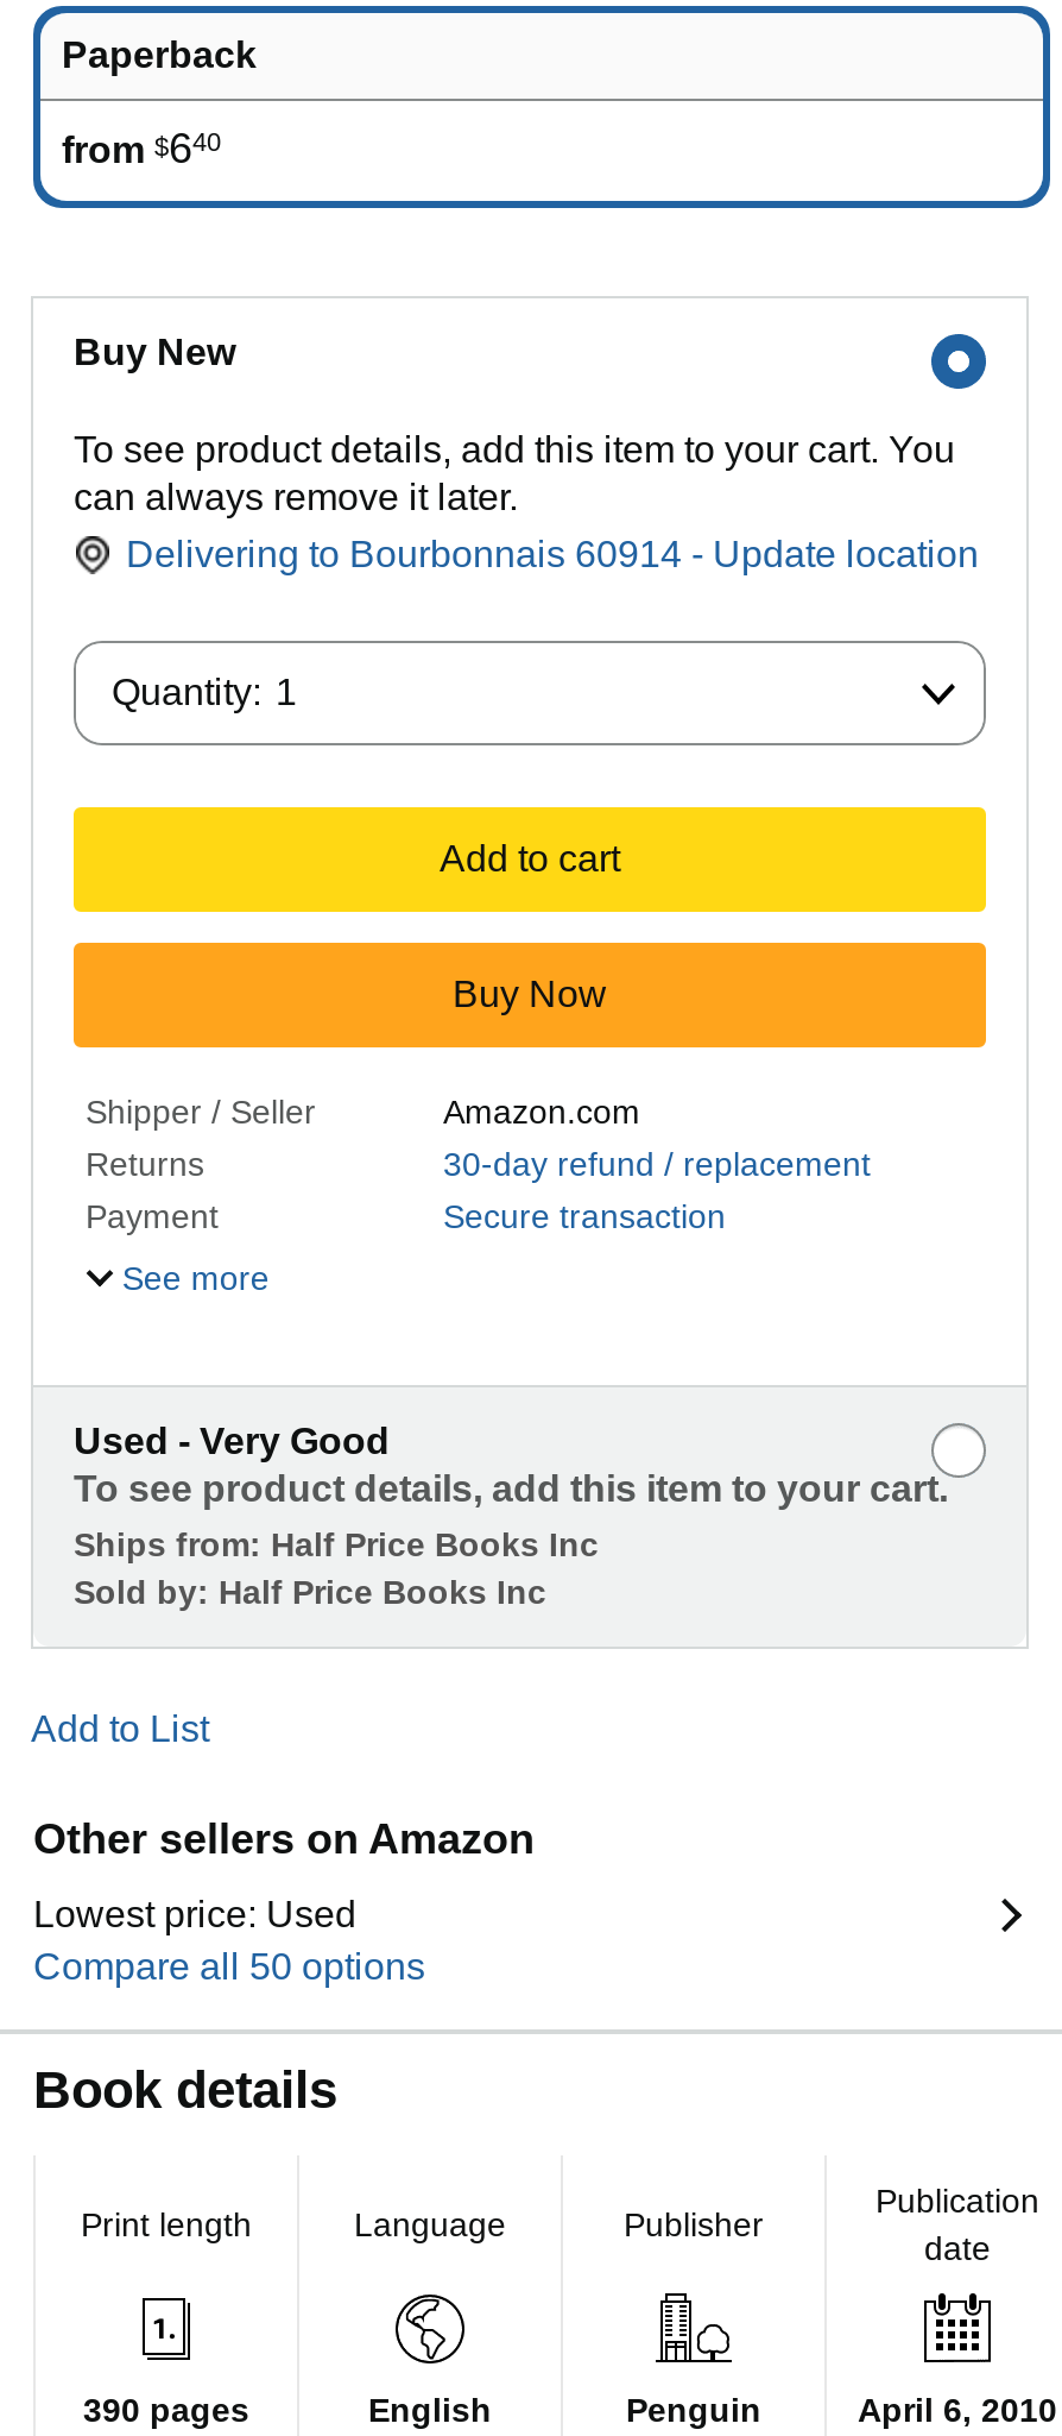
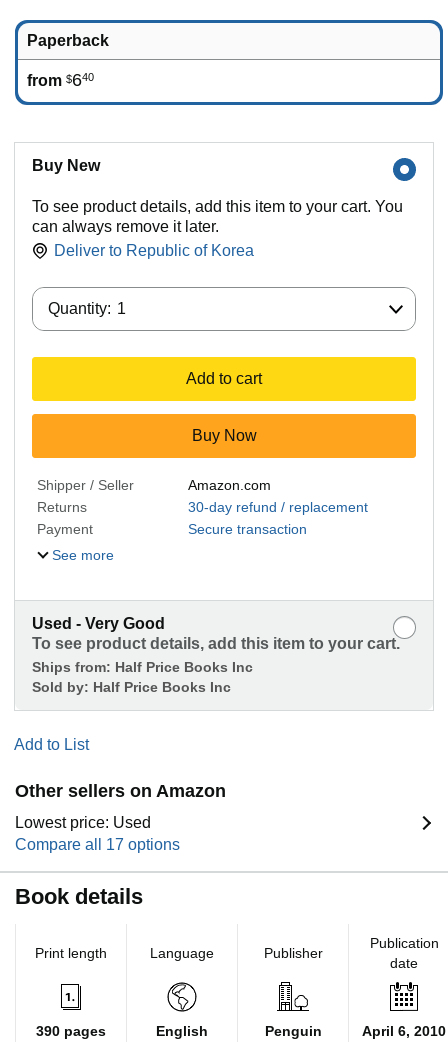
- Delivering to Bourbonnais 60914 - Update location
+ Deliver to Republic of Korea

- Compare all 50 options
+ Compare all 17 options
